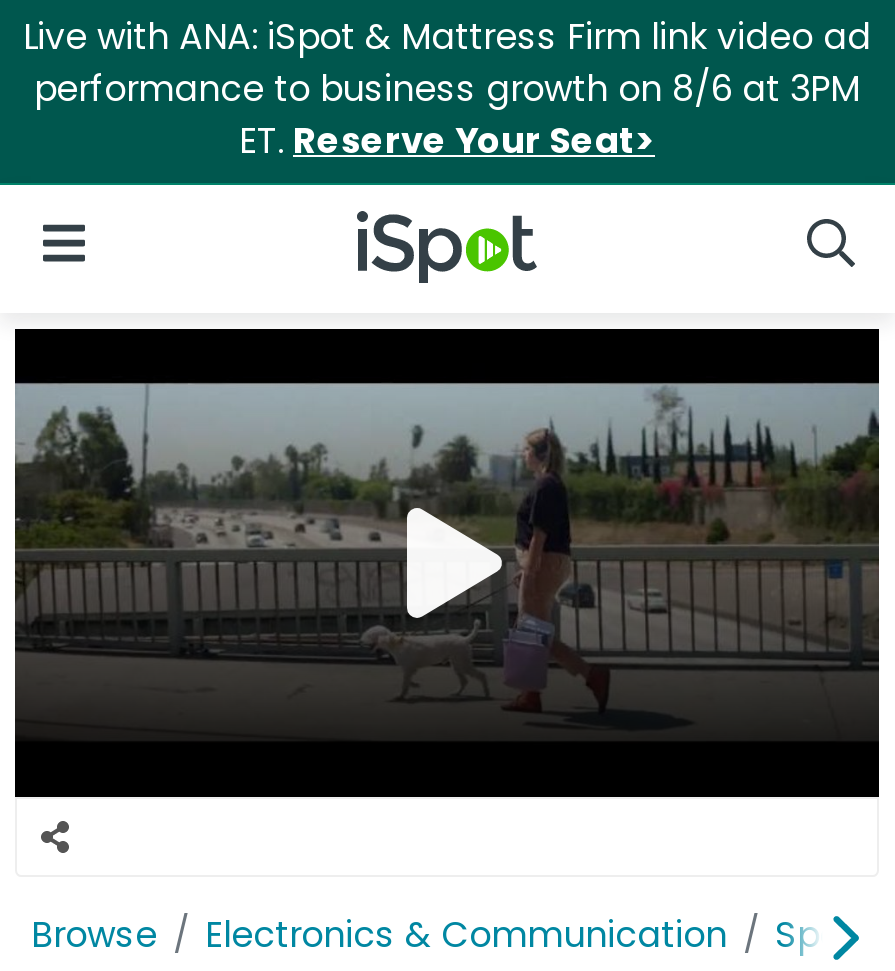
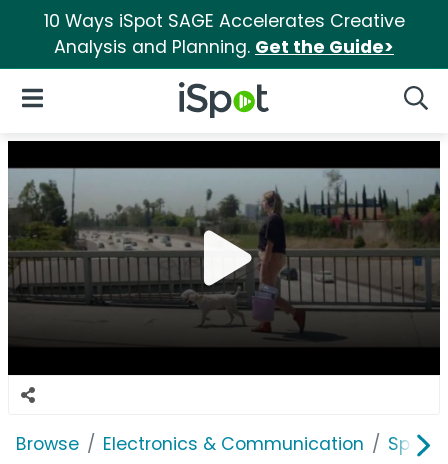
- Live with ANA: iSpot & Mattress Firm link video ad
- performance to business growth on 8/6 at 3PM
- ET. Reserve Your Seat>
+ 10 Ways iSpot SAGE Accelerates Creative
+ Analysis and Planning. Get the Guide>
